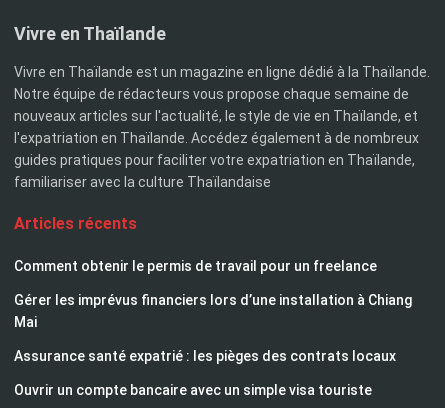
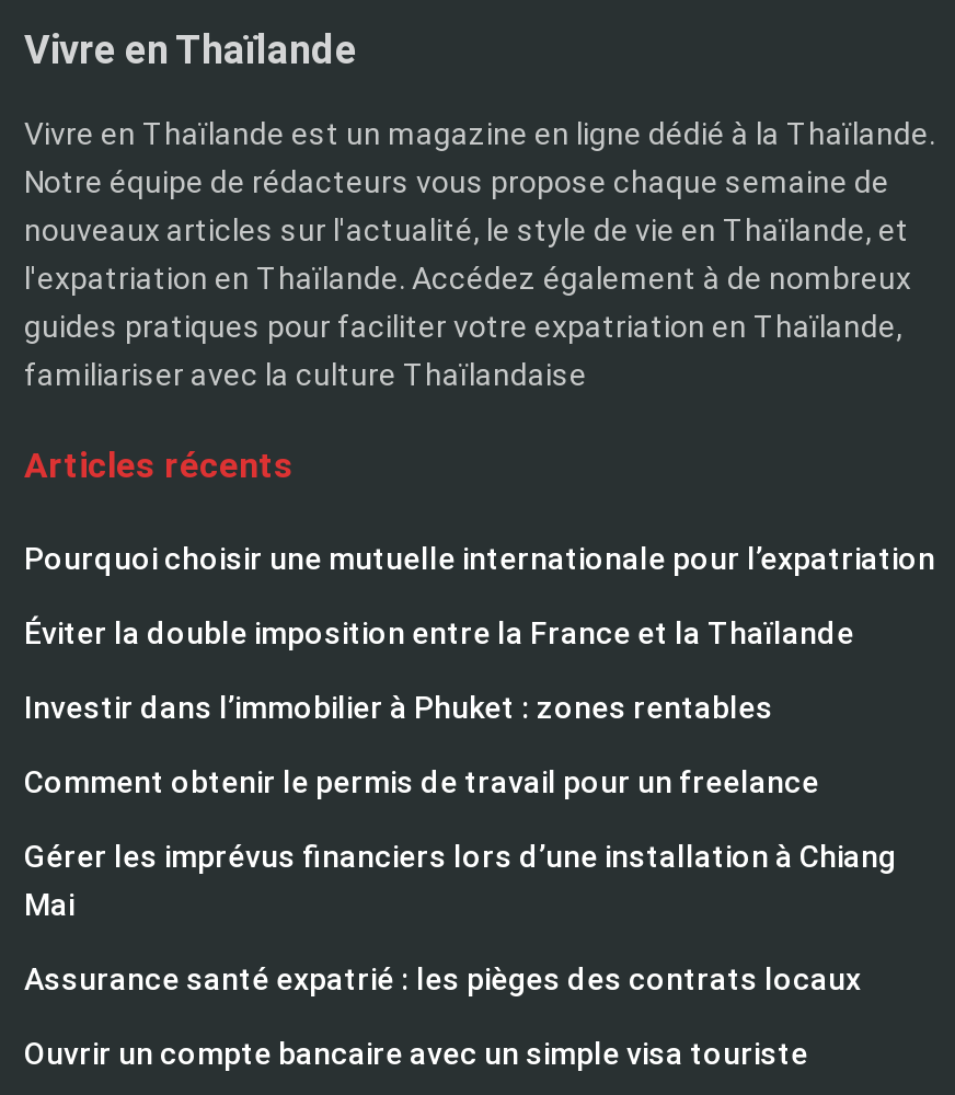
+ Pourquoi choisir une mutuelle internationale pour l’expatriation
+ Éviter la double imposition entre la France et la Thaïlande
+ Investir dans l’immobilier à Phuket : zones rentables
